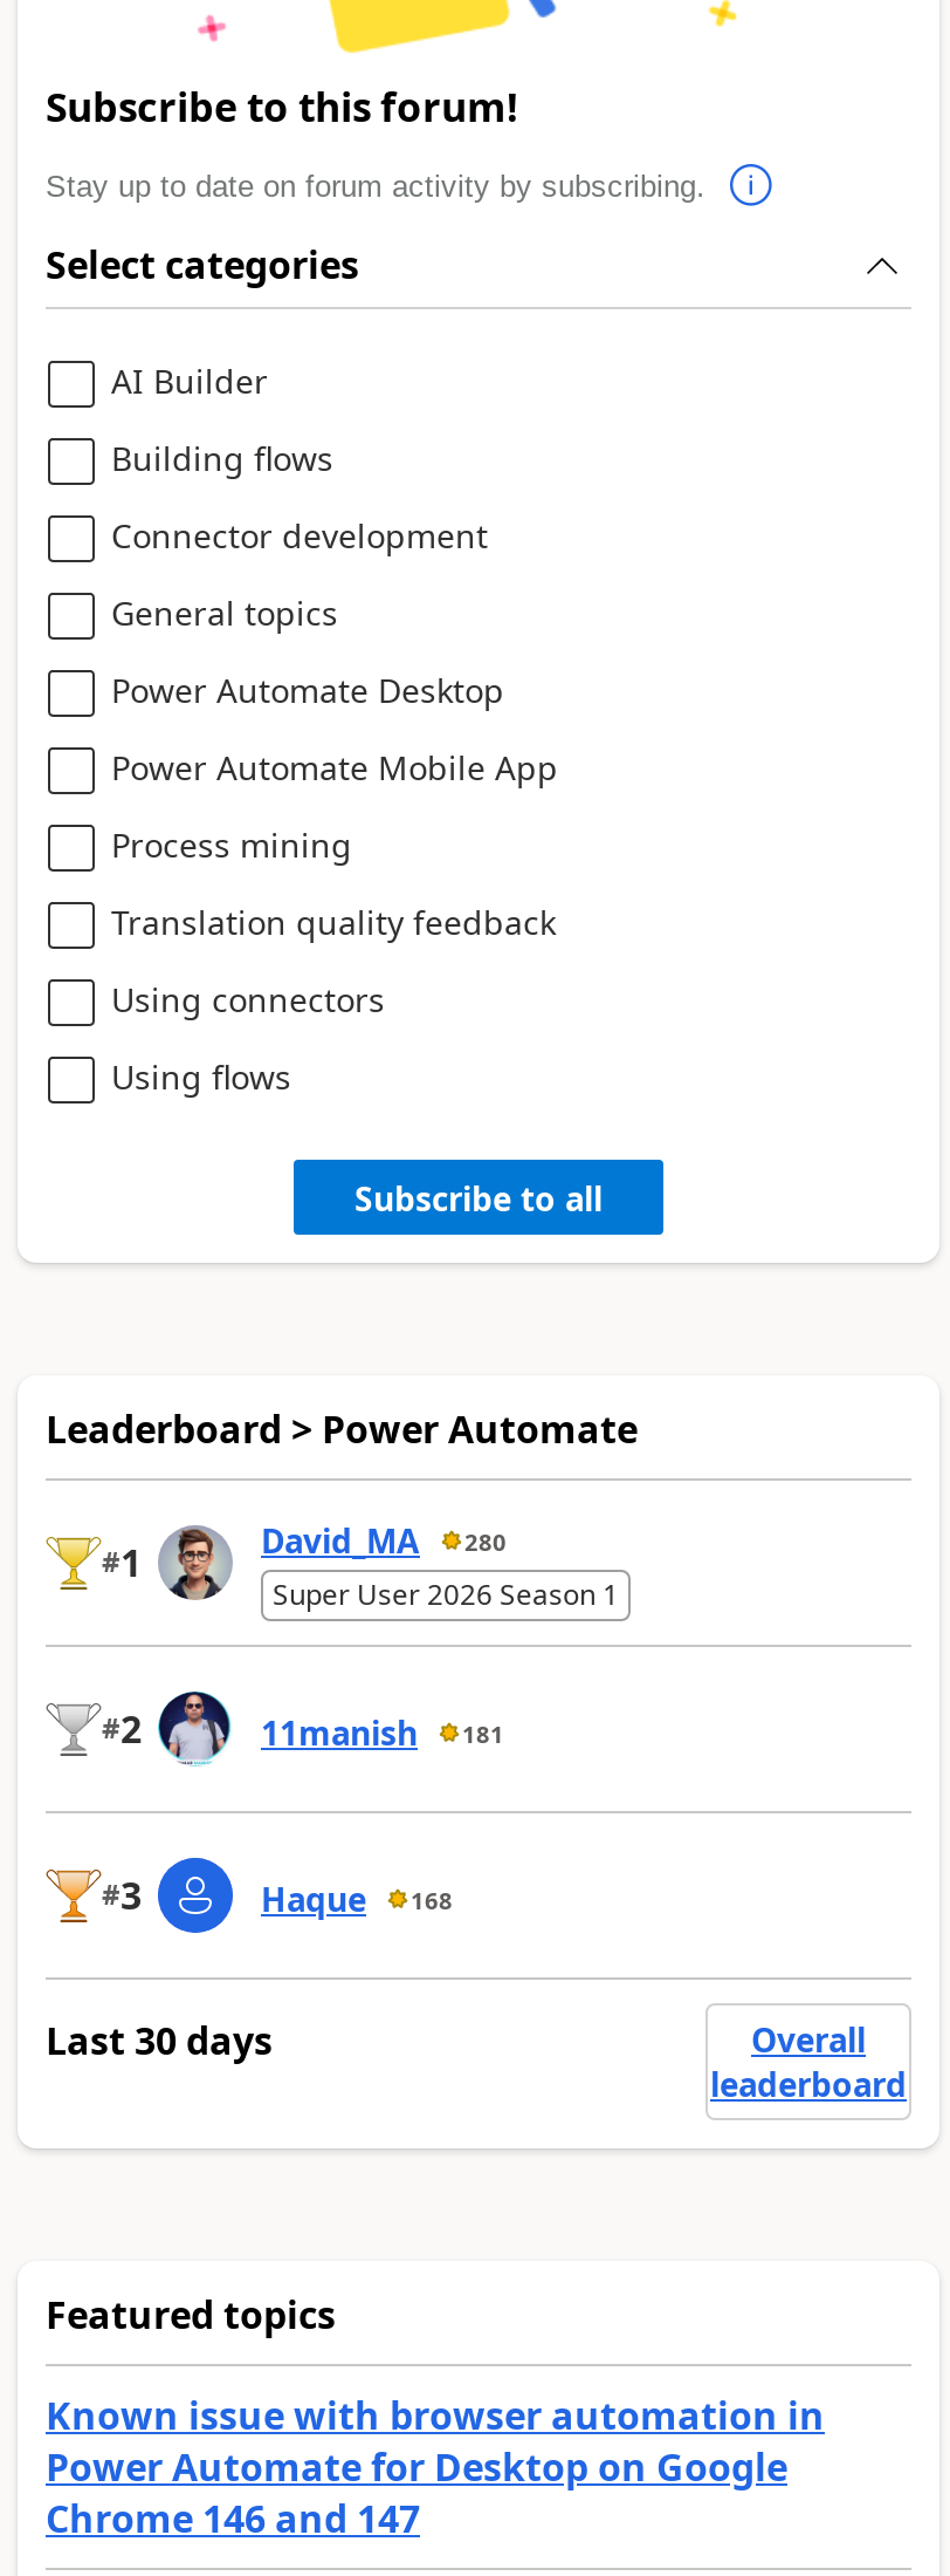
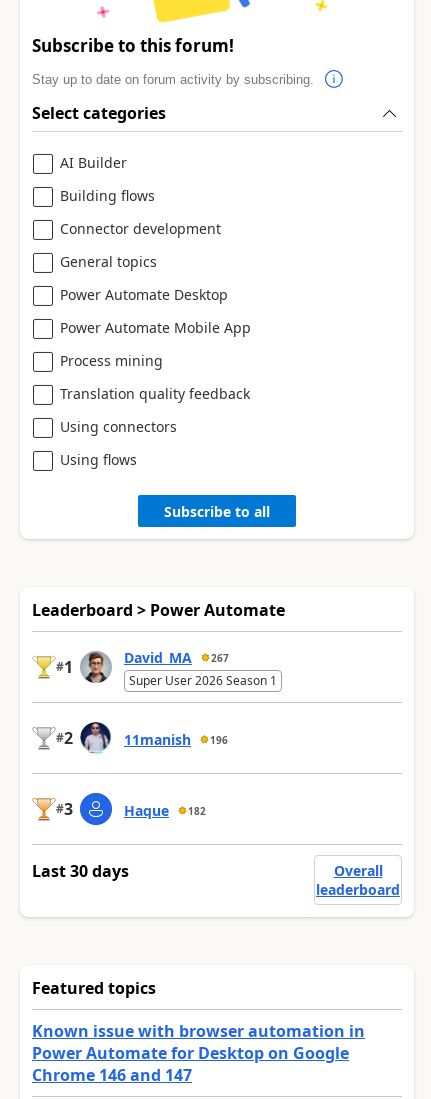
- David_MA 280
+ David_MA 267

- 11manish 181
+ 11manish 196

- Haque 168
+ Haque 182
